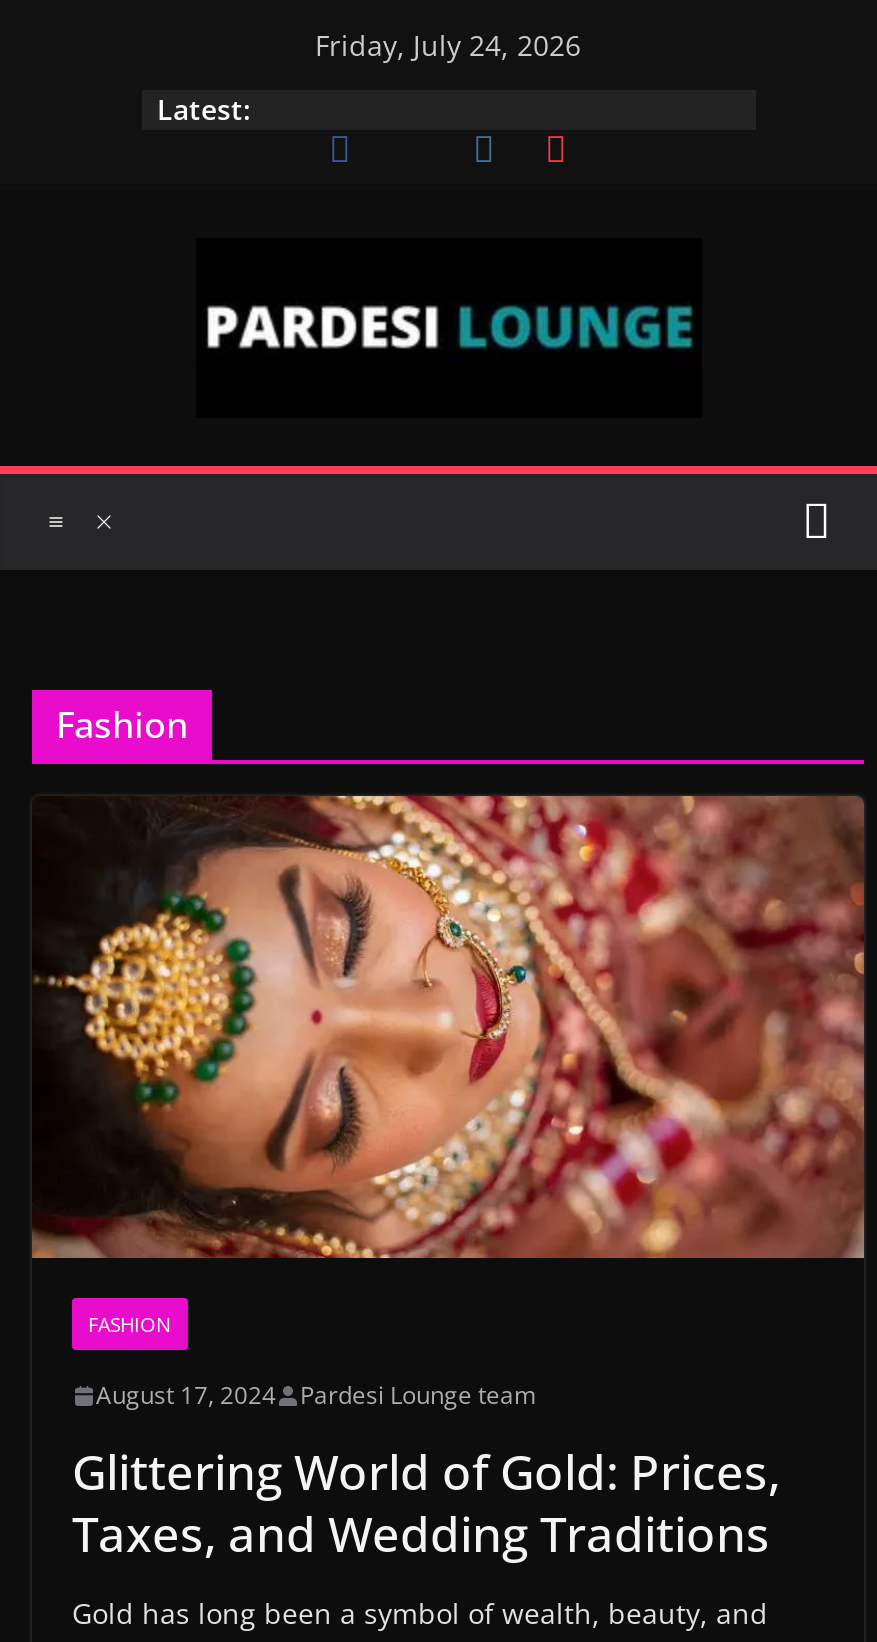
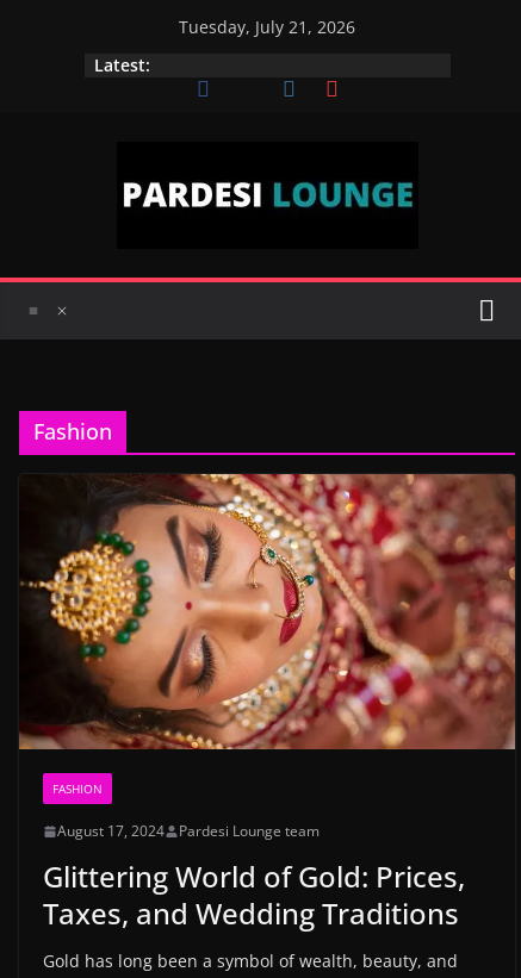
- Friday, July 24, 2026
+ Tuesday, July 21, 2026
